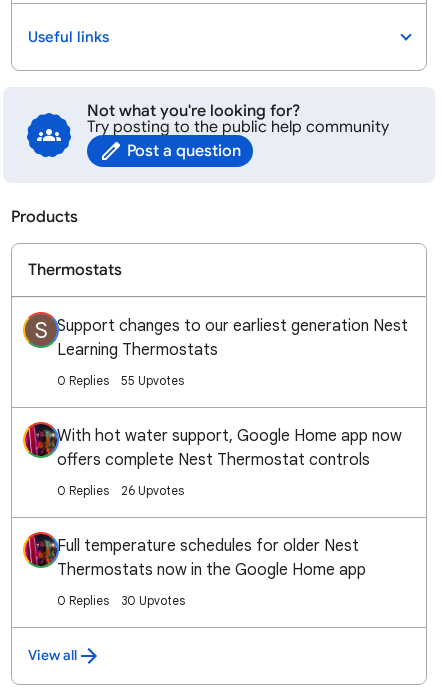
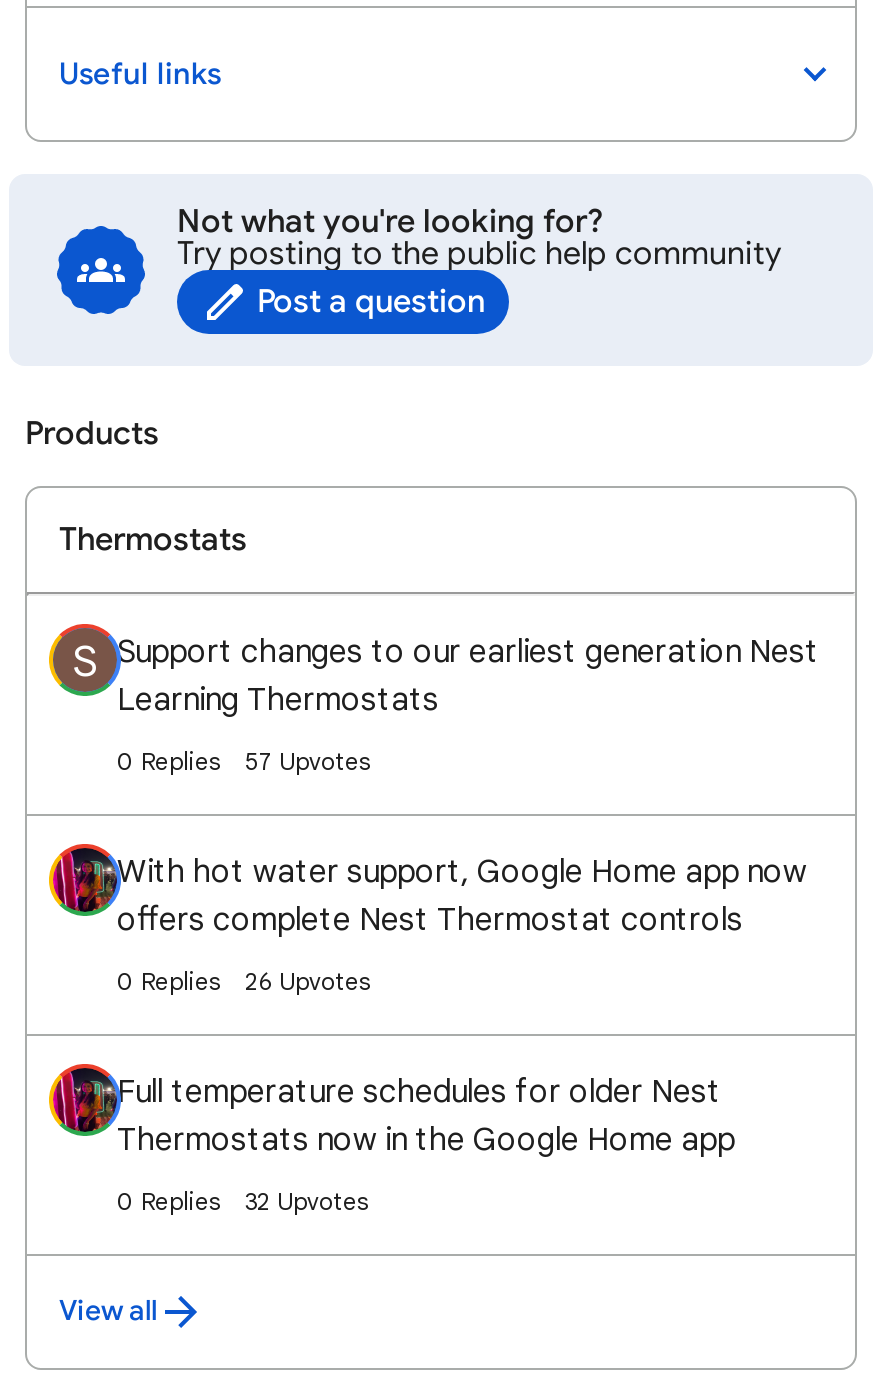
- 55 Upvotes
+ 57 Upvotes

- 30 Upvotes
+ 32 Upvotes
